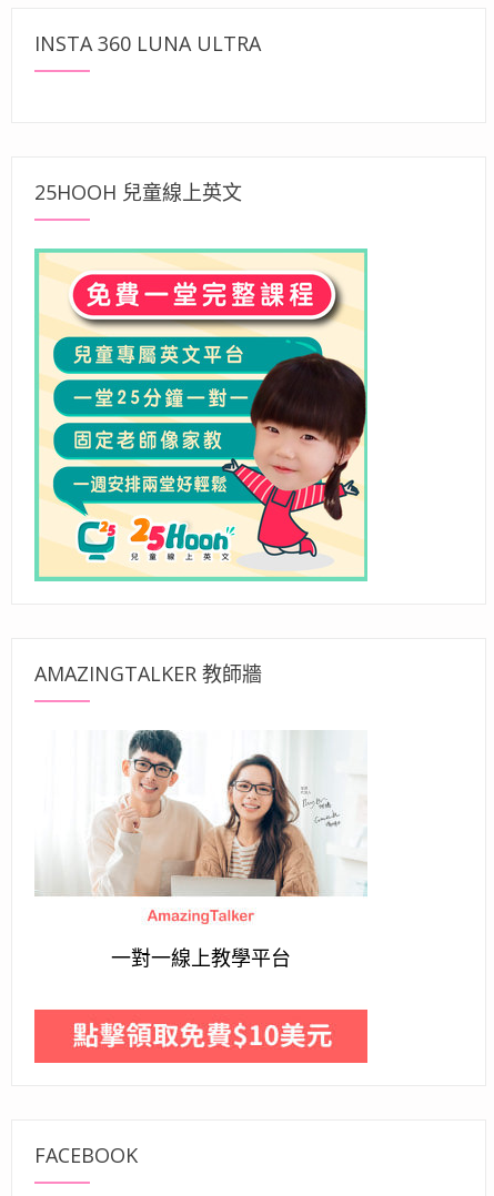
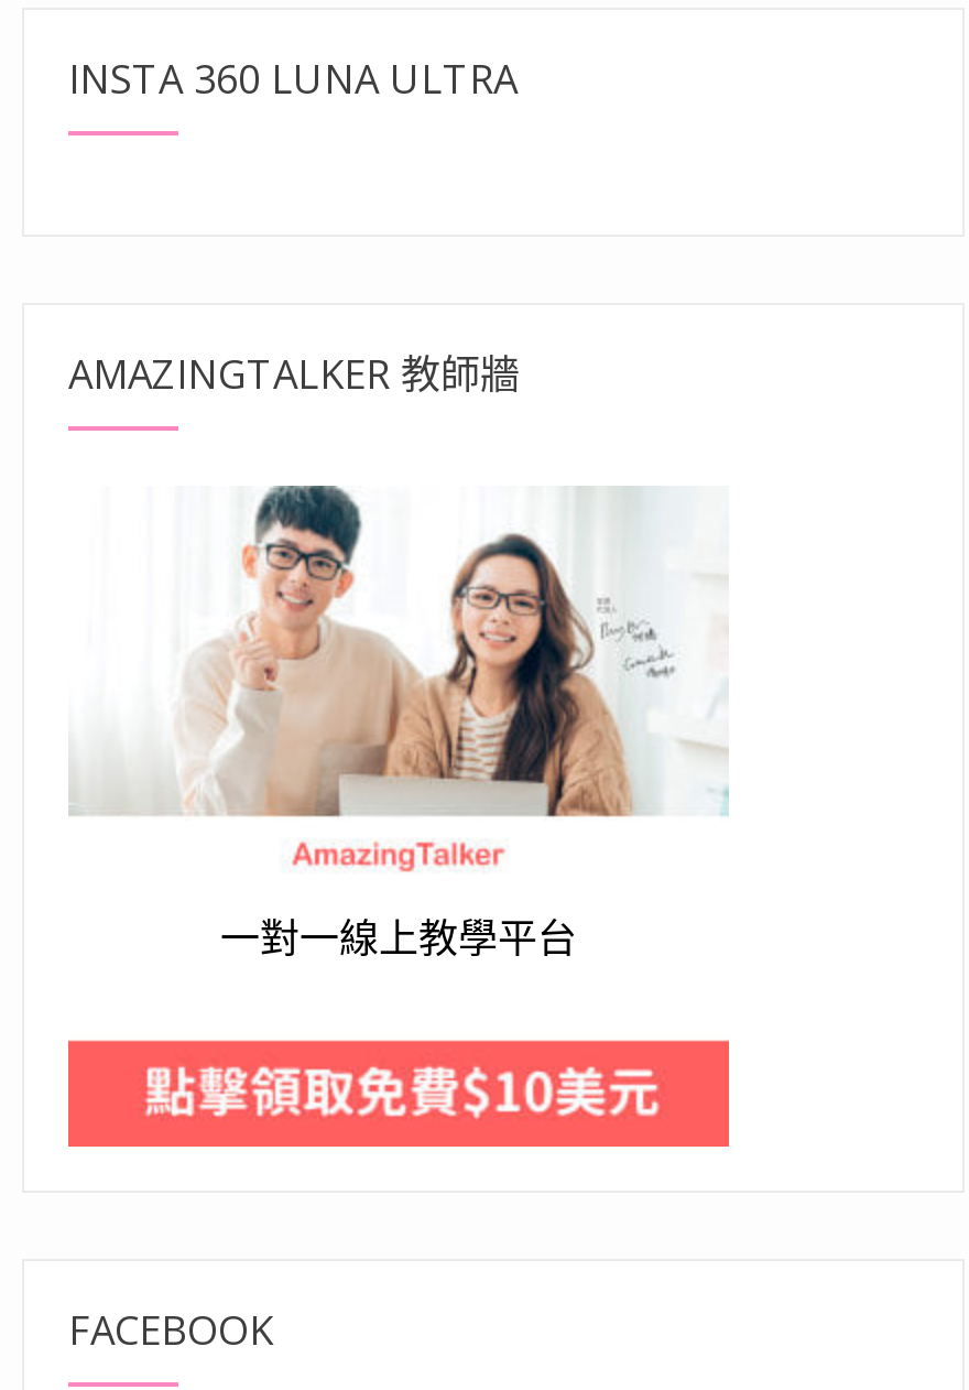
- 25HOOH 兒童線上英文

- [image]
